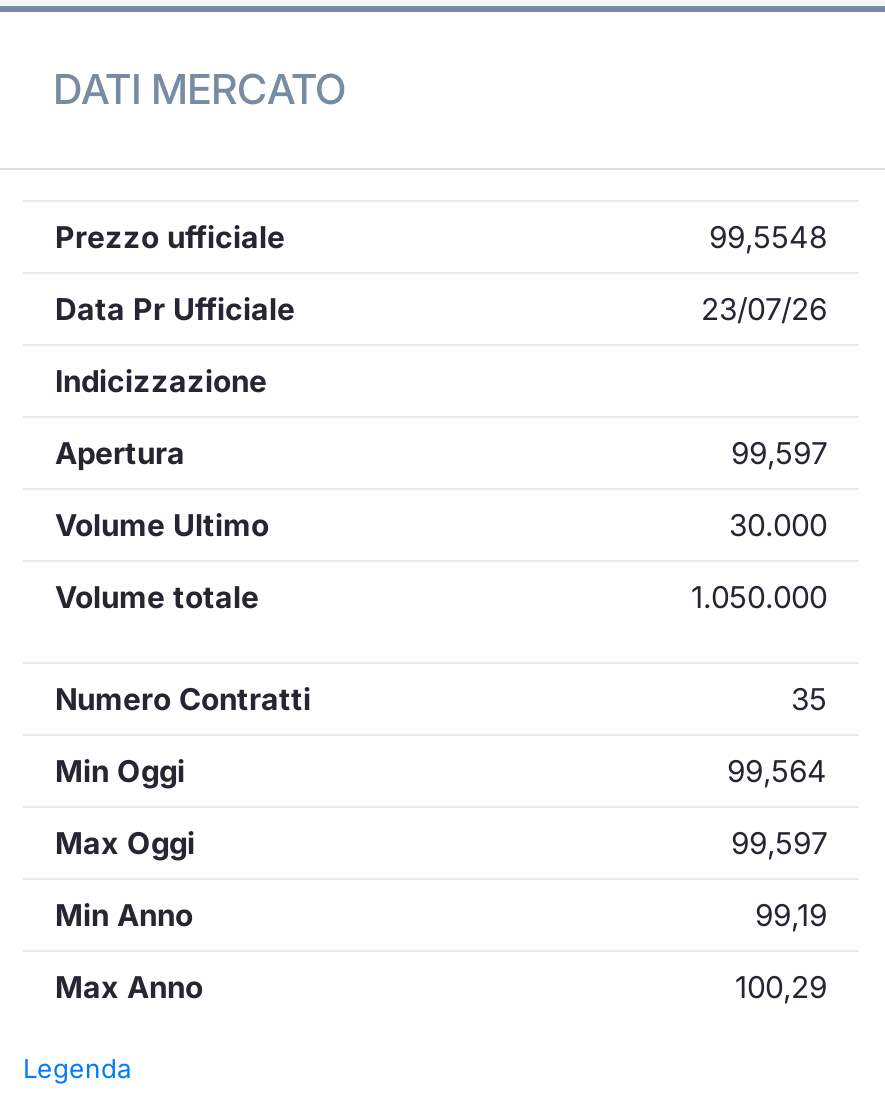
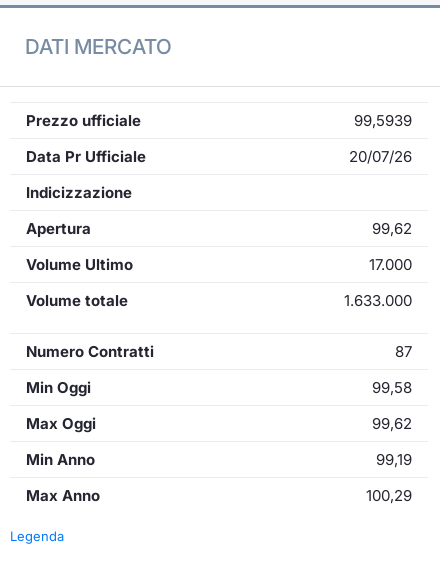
- 99,5548
+ 99,5939

- 23/07/26
+ 20/07/26

- 99,597
+ 99,62

- 30.000
+ 17.000

- 1.050.000
+ 1.633.000

- 35
+ 87

- 99,564
+ 99,58

- 99,597
+ 99,62
